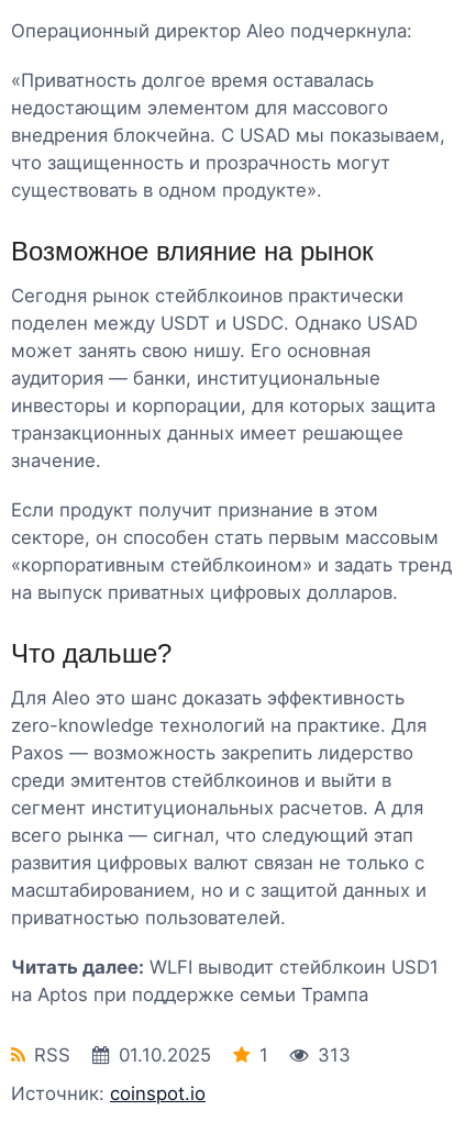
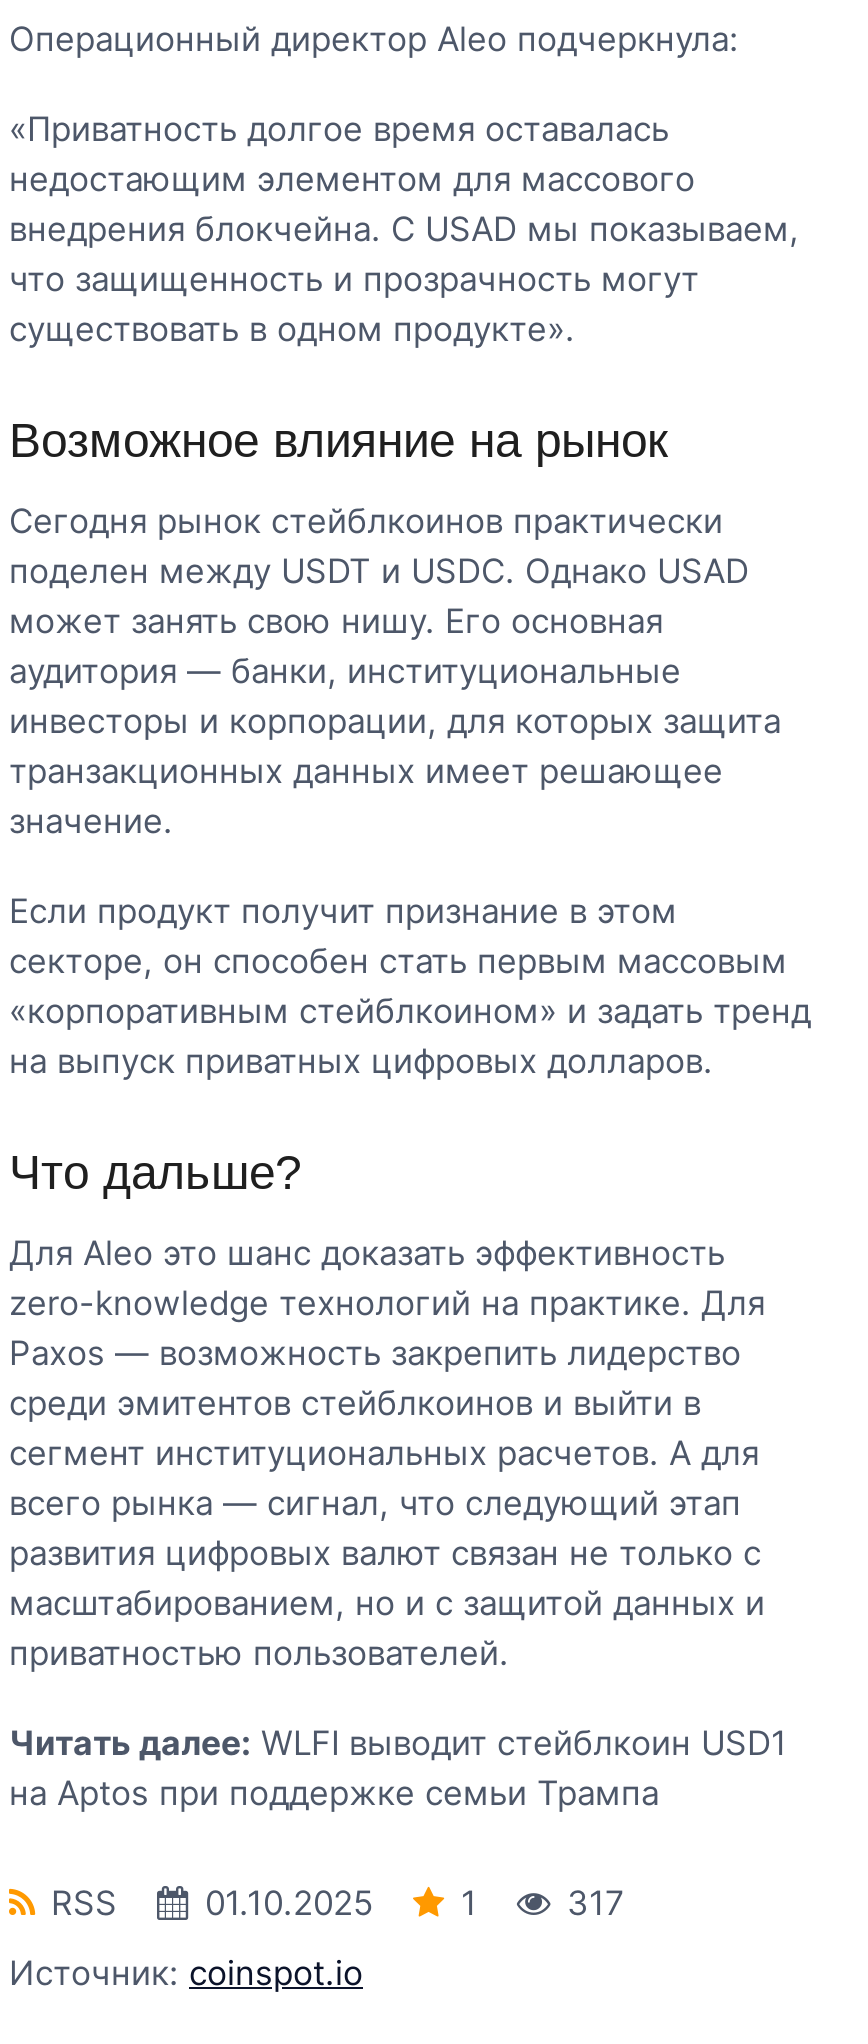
- RSS 01.10.2025 1 313
+ RSS 01.10.2025 1 317
